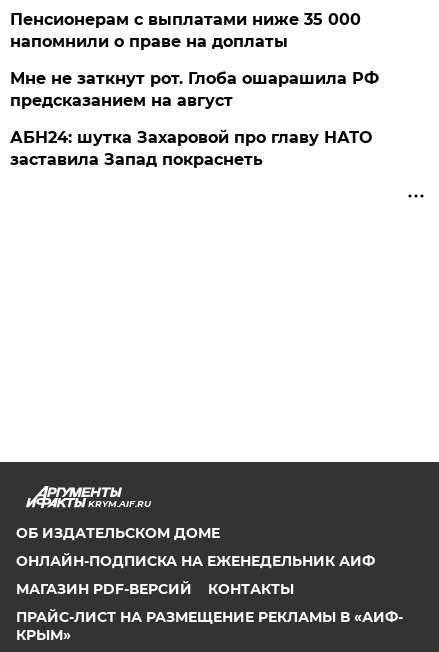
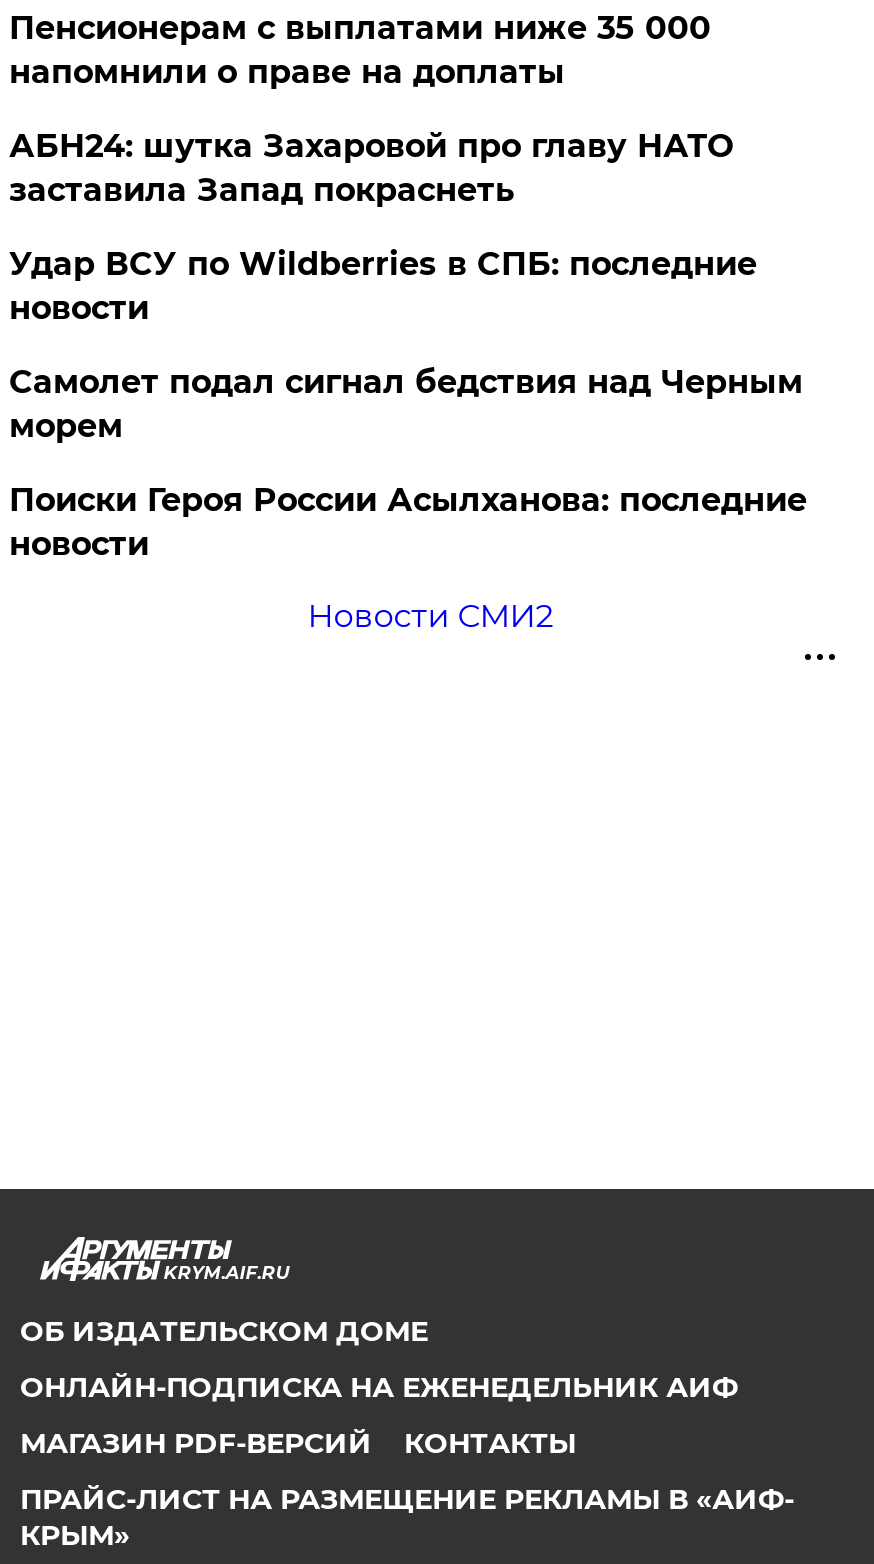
- Мне не заткнут рот. Глоба ошарашила РФ
- предсказанием на август

moved up: АБН24: шутка Захаровой про главу НАТО | заставила Запад покраснеть

+ Удар ВСУ по Wildberries в СПБ: последние
+ новости
+ Самолет подал сигнал бедствия над Черным
+ морем
+ Поиски Героя России Асылханова: последние
+ новости
+ Новости СМИ2
